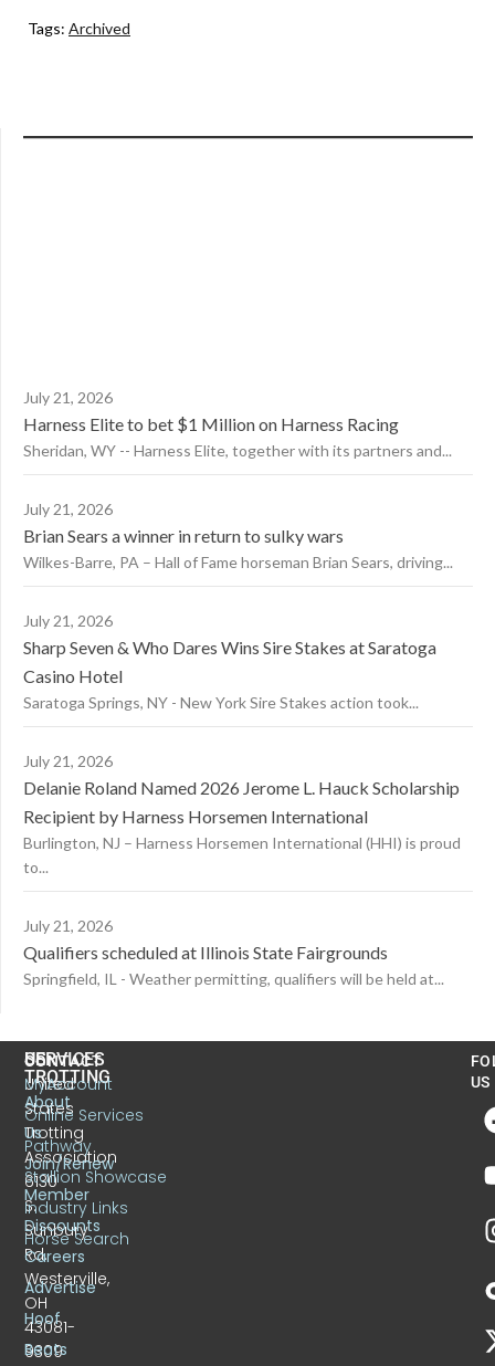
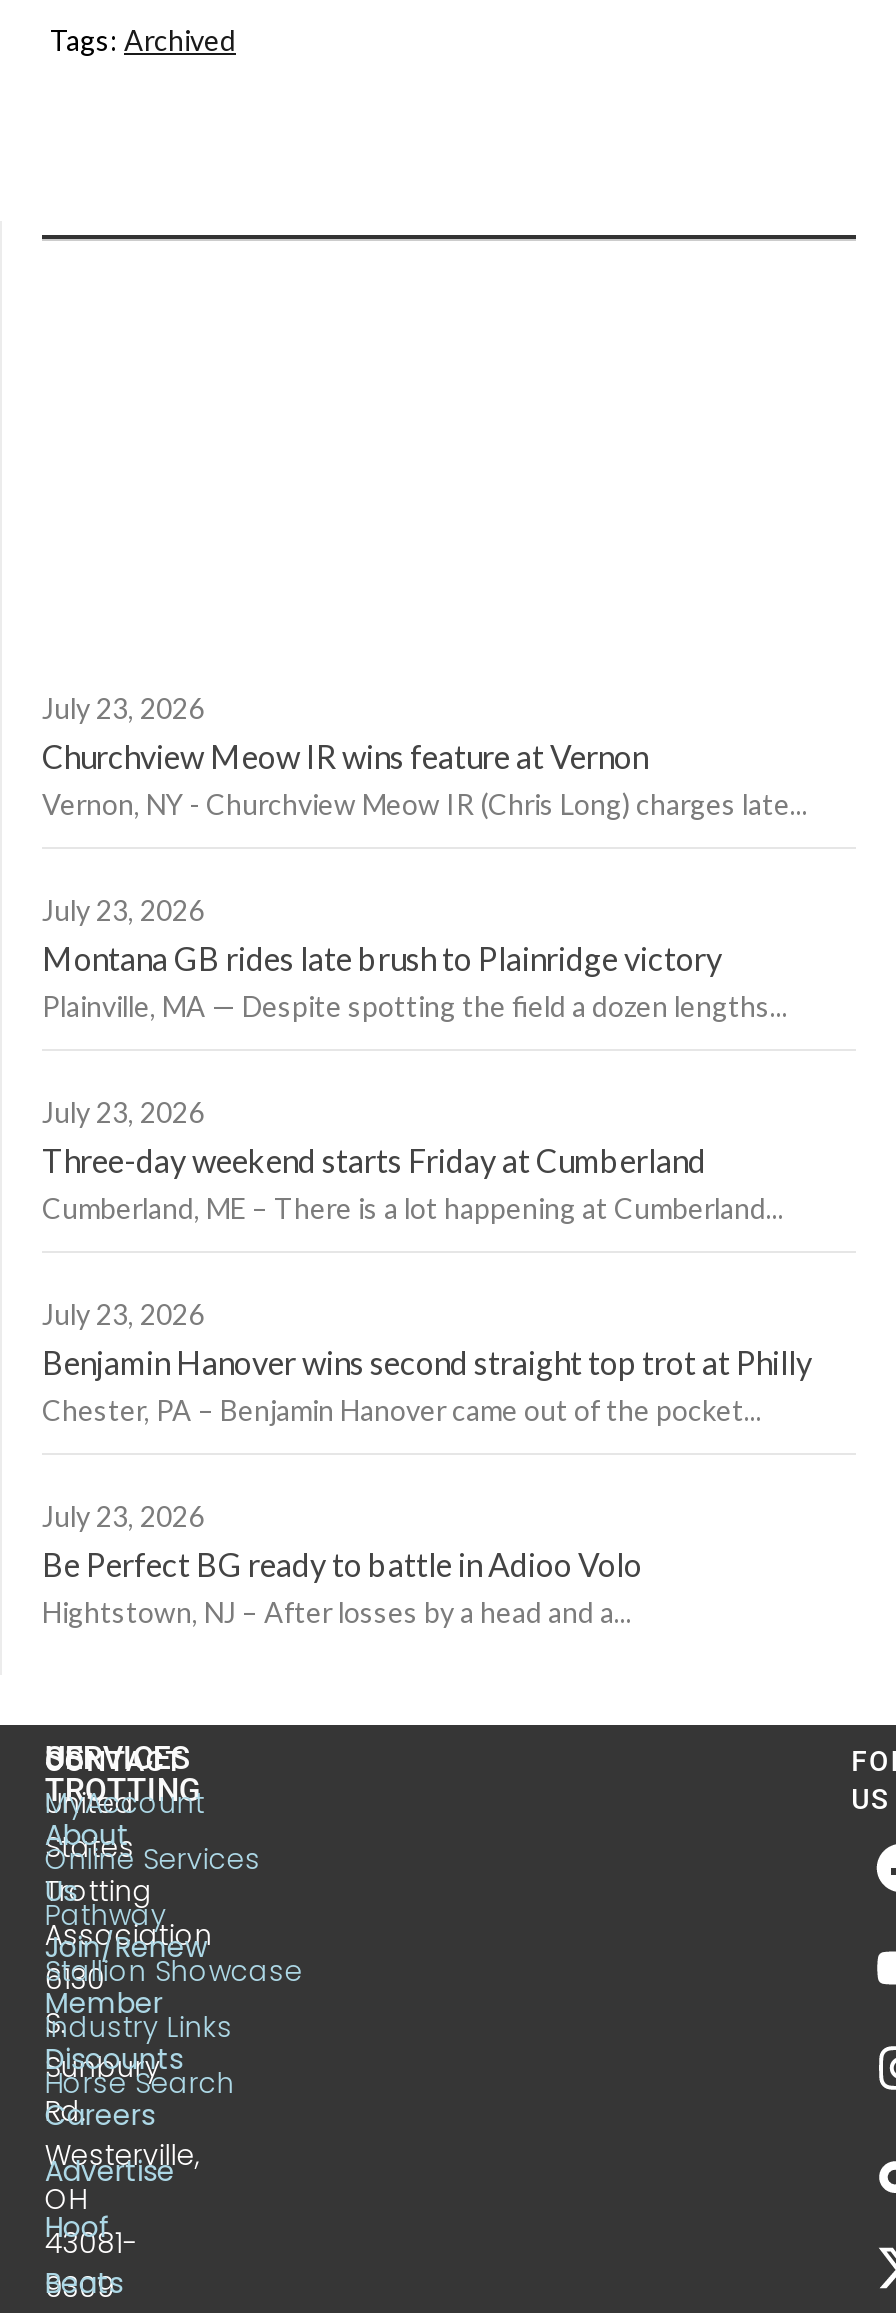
- July 21, 2026
- Harness Elite to bet $1 Million on Harness Racing
- Sheridan, WY -- Harness Elite, together with its partners and...
+ July 23, 2026
+ Churchview Meow IR wins feature at Vernon
+ Vernon, NY - Churchview Meow IR (Chris Long) charges late...

- July 21, 2026
- Brian Sears a winner in return to sulky wars
- Wilkes-Barre, PA – Hall of Fame horseman Brian Sears, driving...
+ July 23, 2026
+ Montana GB rides late brush to Plainridge victory
+ Plainville, MA — Despite spotting the field a dozen lengths...

- July 21, 2026
- Sharp Seven & Who Dares Wins Sire Stakes at Saratoga
- Casino Hotel
- Saratoga Springs, NY - New York Sire Stakes action took...
+ July 23, 2026
+ Three-day weekend starts Friday at Cumberland
+ Cumberland, ME – There is a lot happening at Cumberland...

- July 21, 2026
- Delanie Roland Named 2026 Jerome L. Hauck Scholarship
- Recipient by Harness Horsemen International
- Burlington, NJ – Harness Horsemen International (HHI) is proud
- to...
+ July 23, 2026
+ Benjamin Hanover wins second straight top trot at Philly
+ Chester, PA – Benjamin Hanover came out of the pocket...

- July 21, 2026
- Qualifiers scheduled at Illinois State Fairgrounds
- Springfield, IL - Weather permitting, qualifiers will be held at...
+ July 23, 2026
+ Be Perfect BG ready to battle in Adioo Volo
+ Hightstown, NJ – After losses by a head and a...
